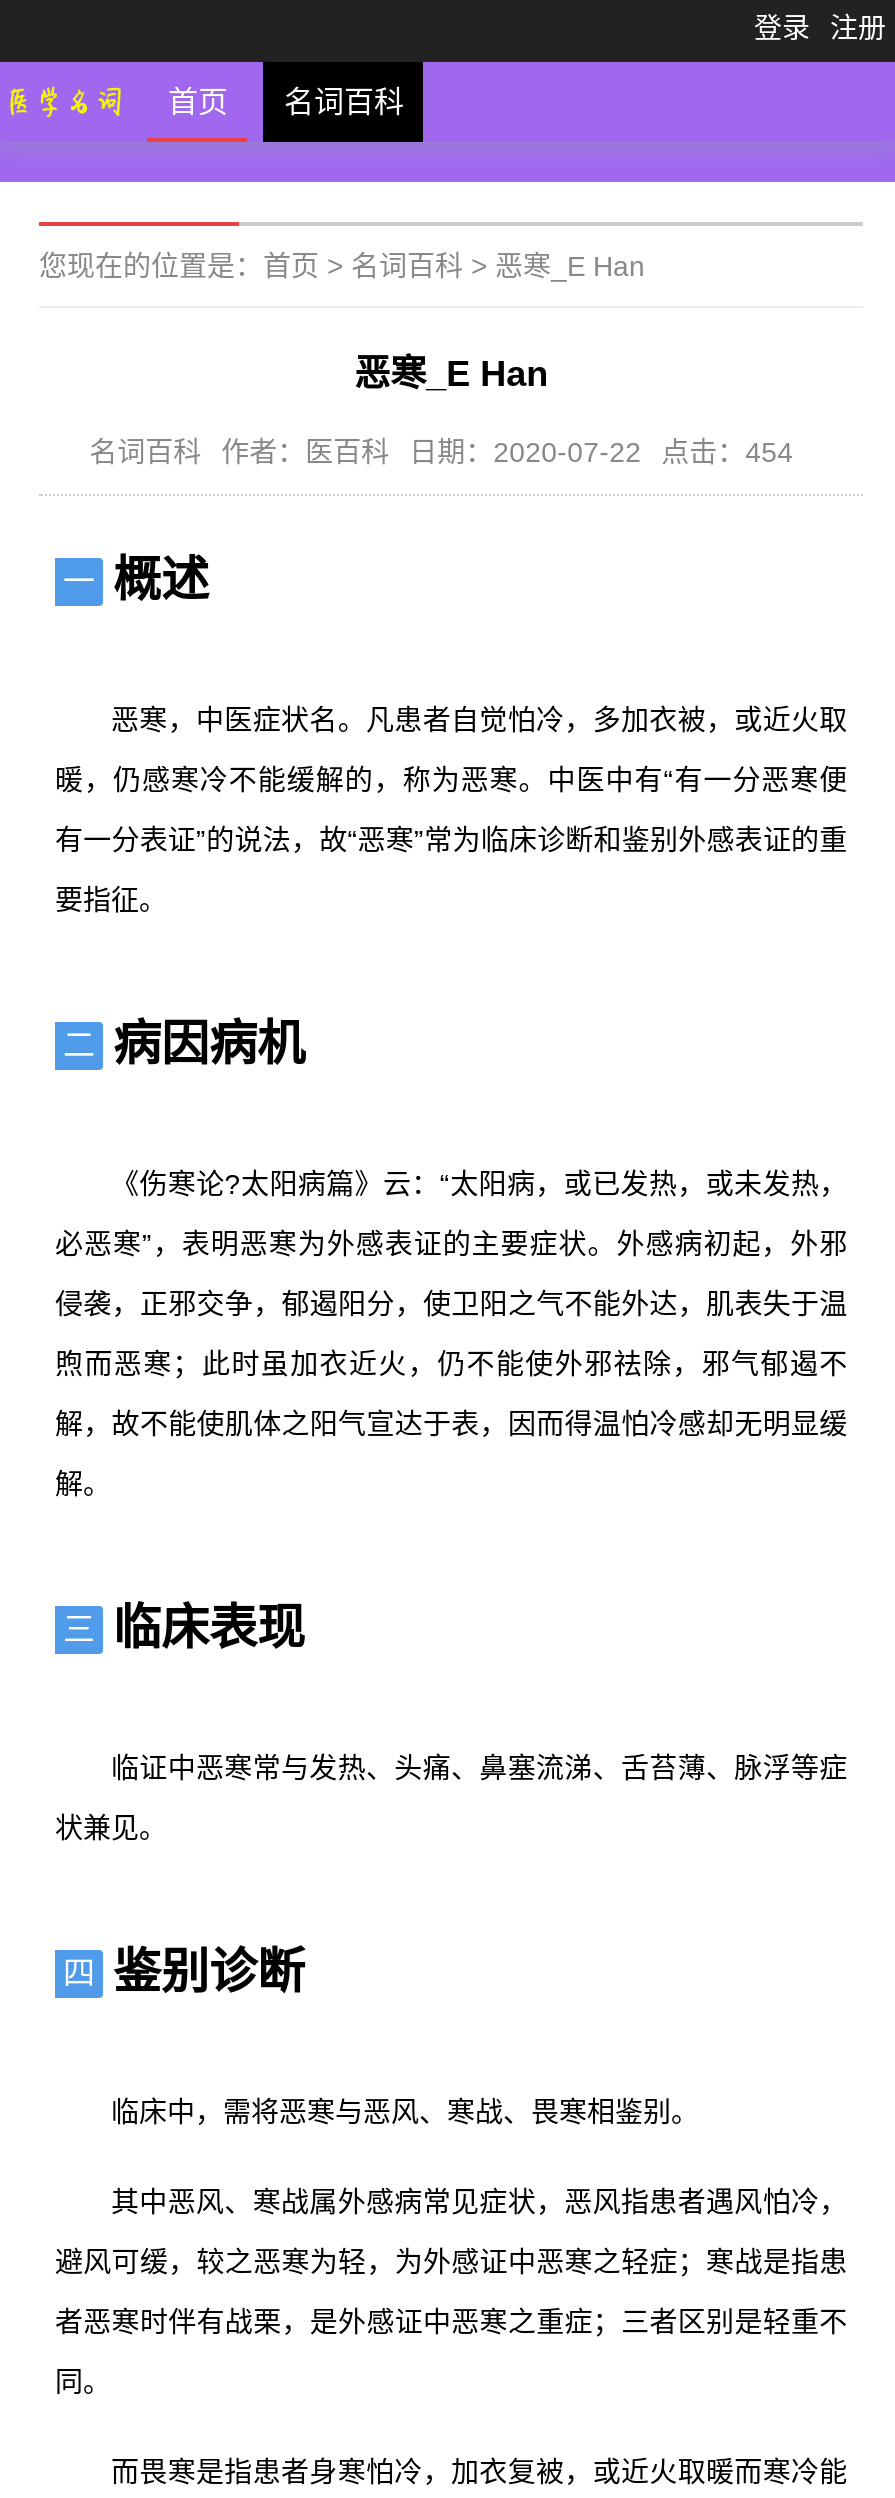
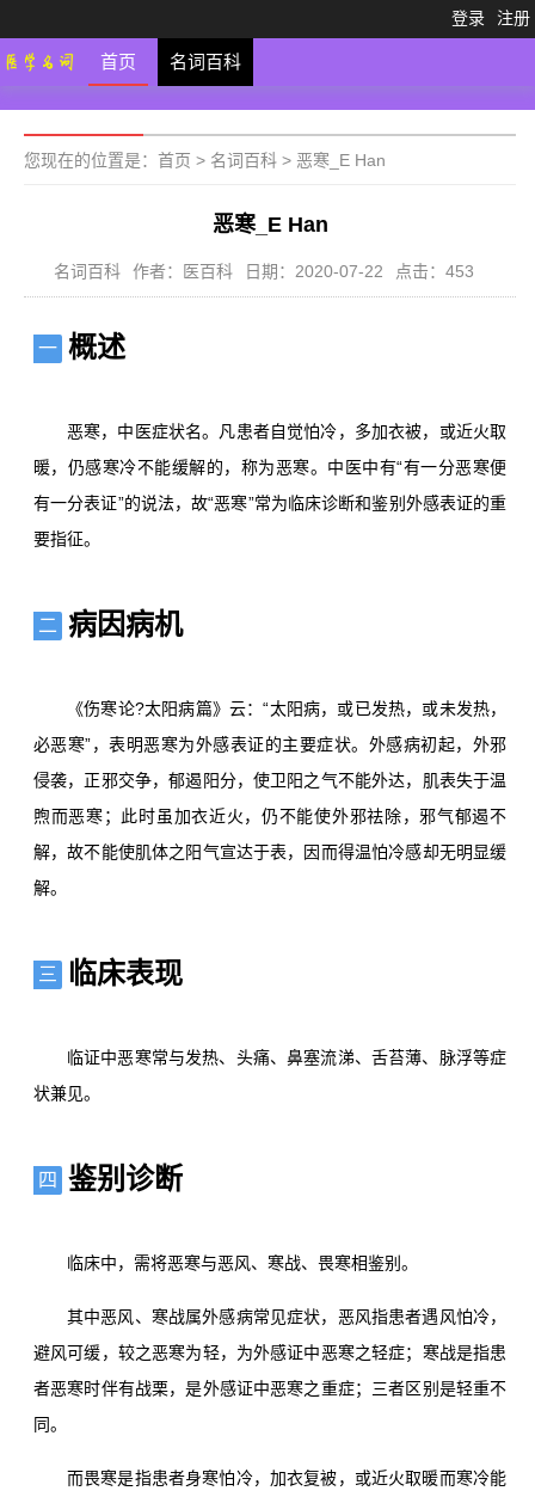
- 名词百科 作者：医百科 日期：2020-07-22 点击：454
+ 名词百科 作者：医百科 日期：2020-07-22 点击：453
